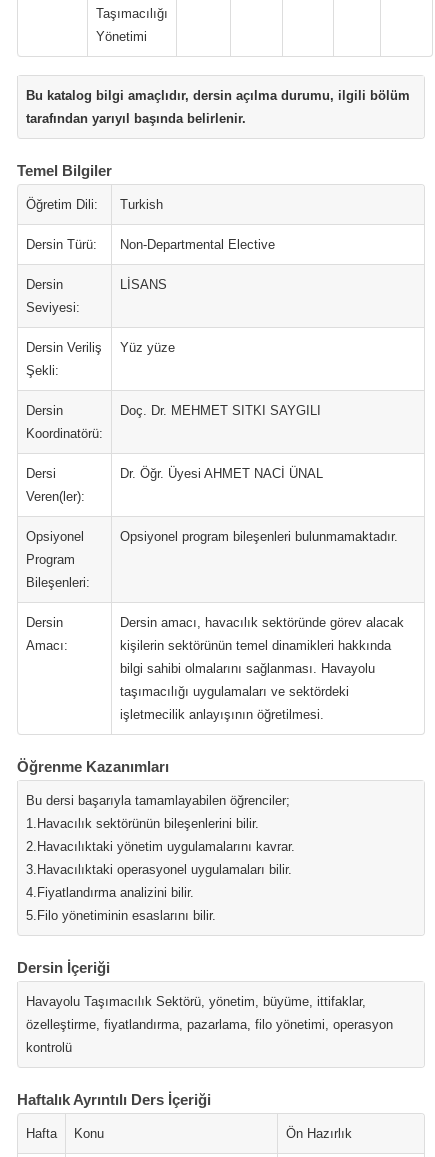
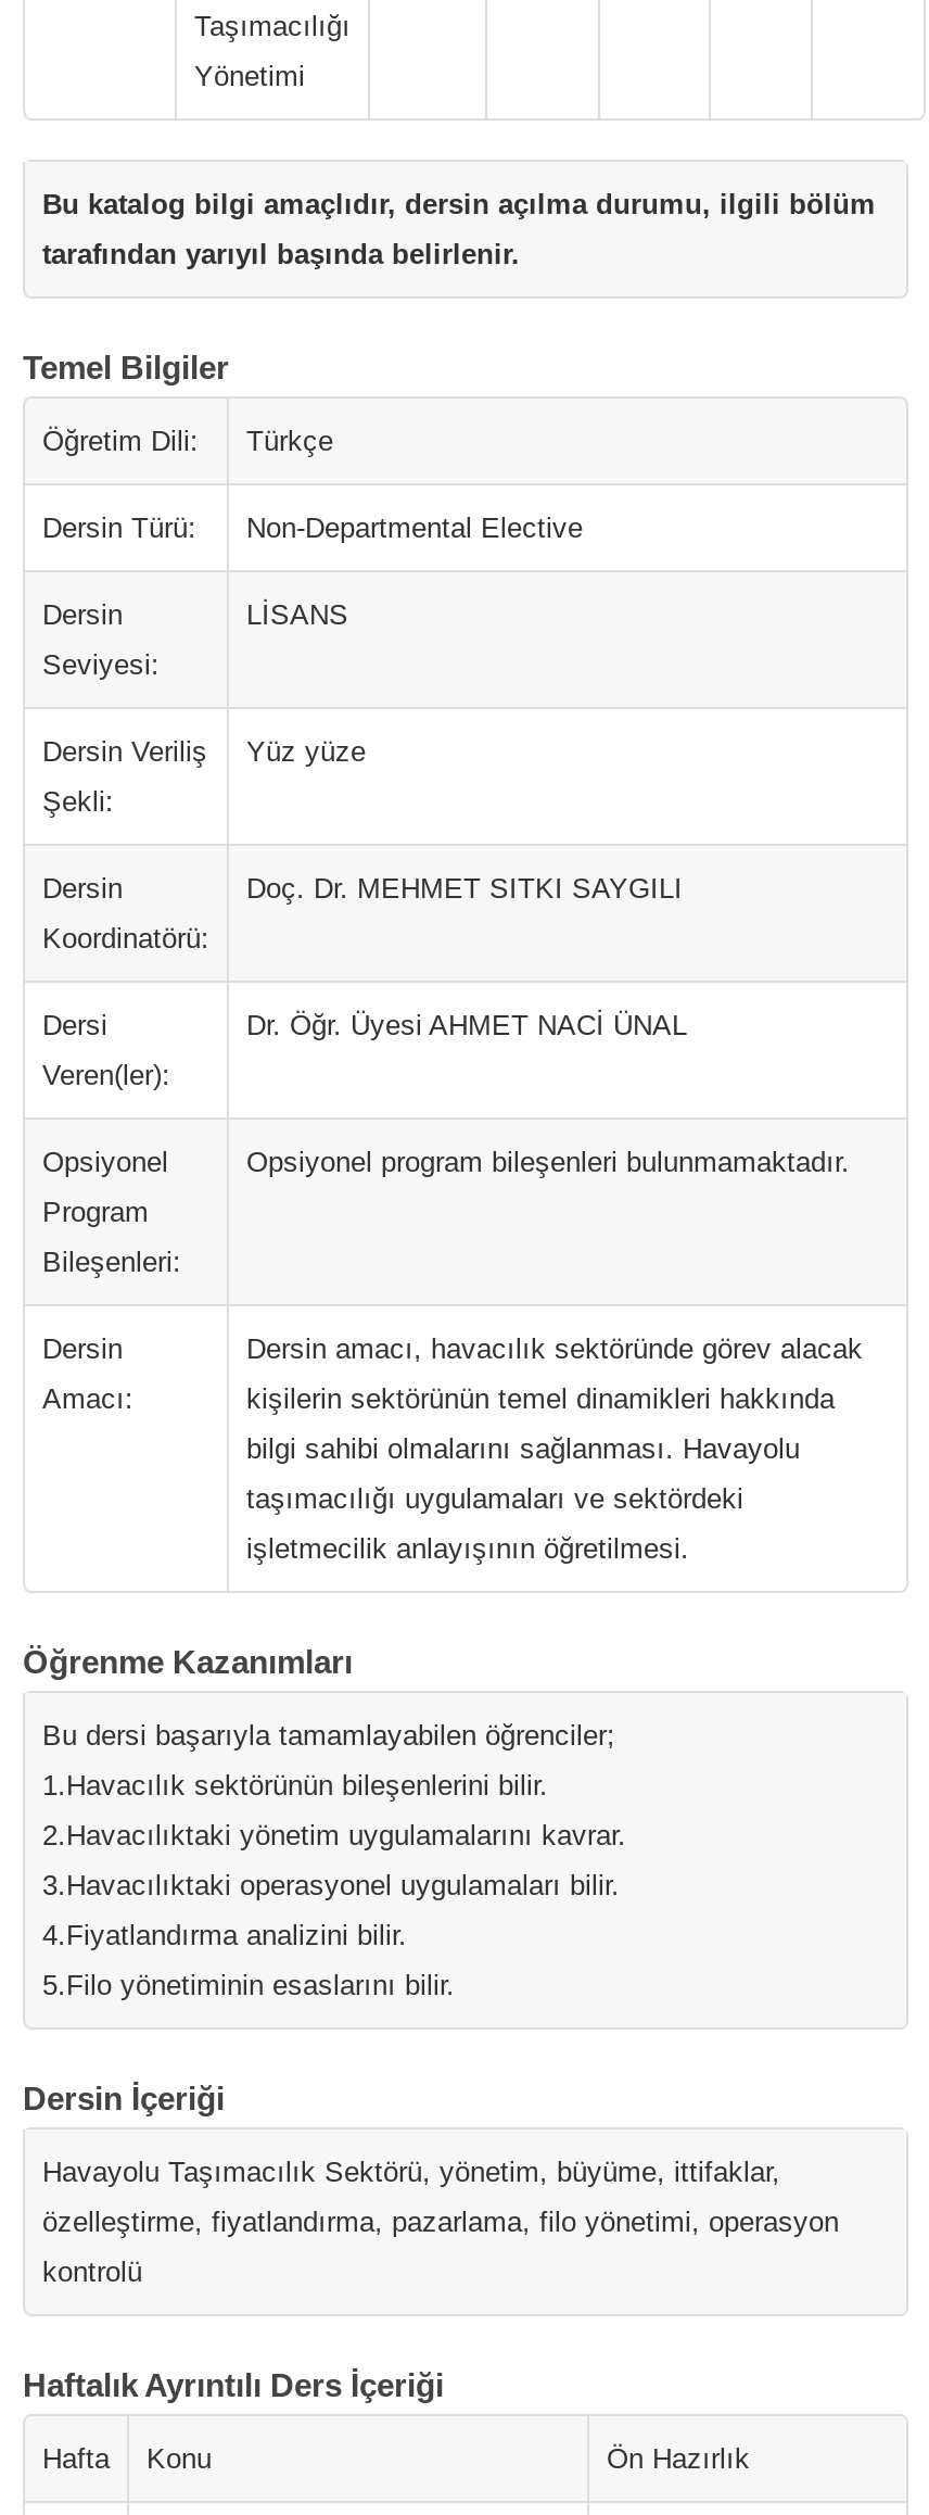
- Turkish
+ Türkçe
